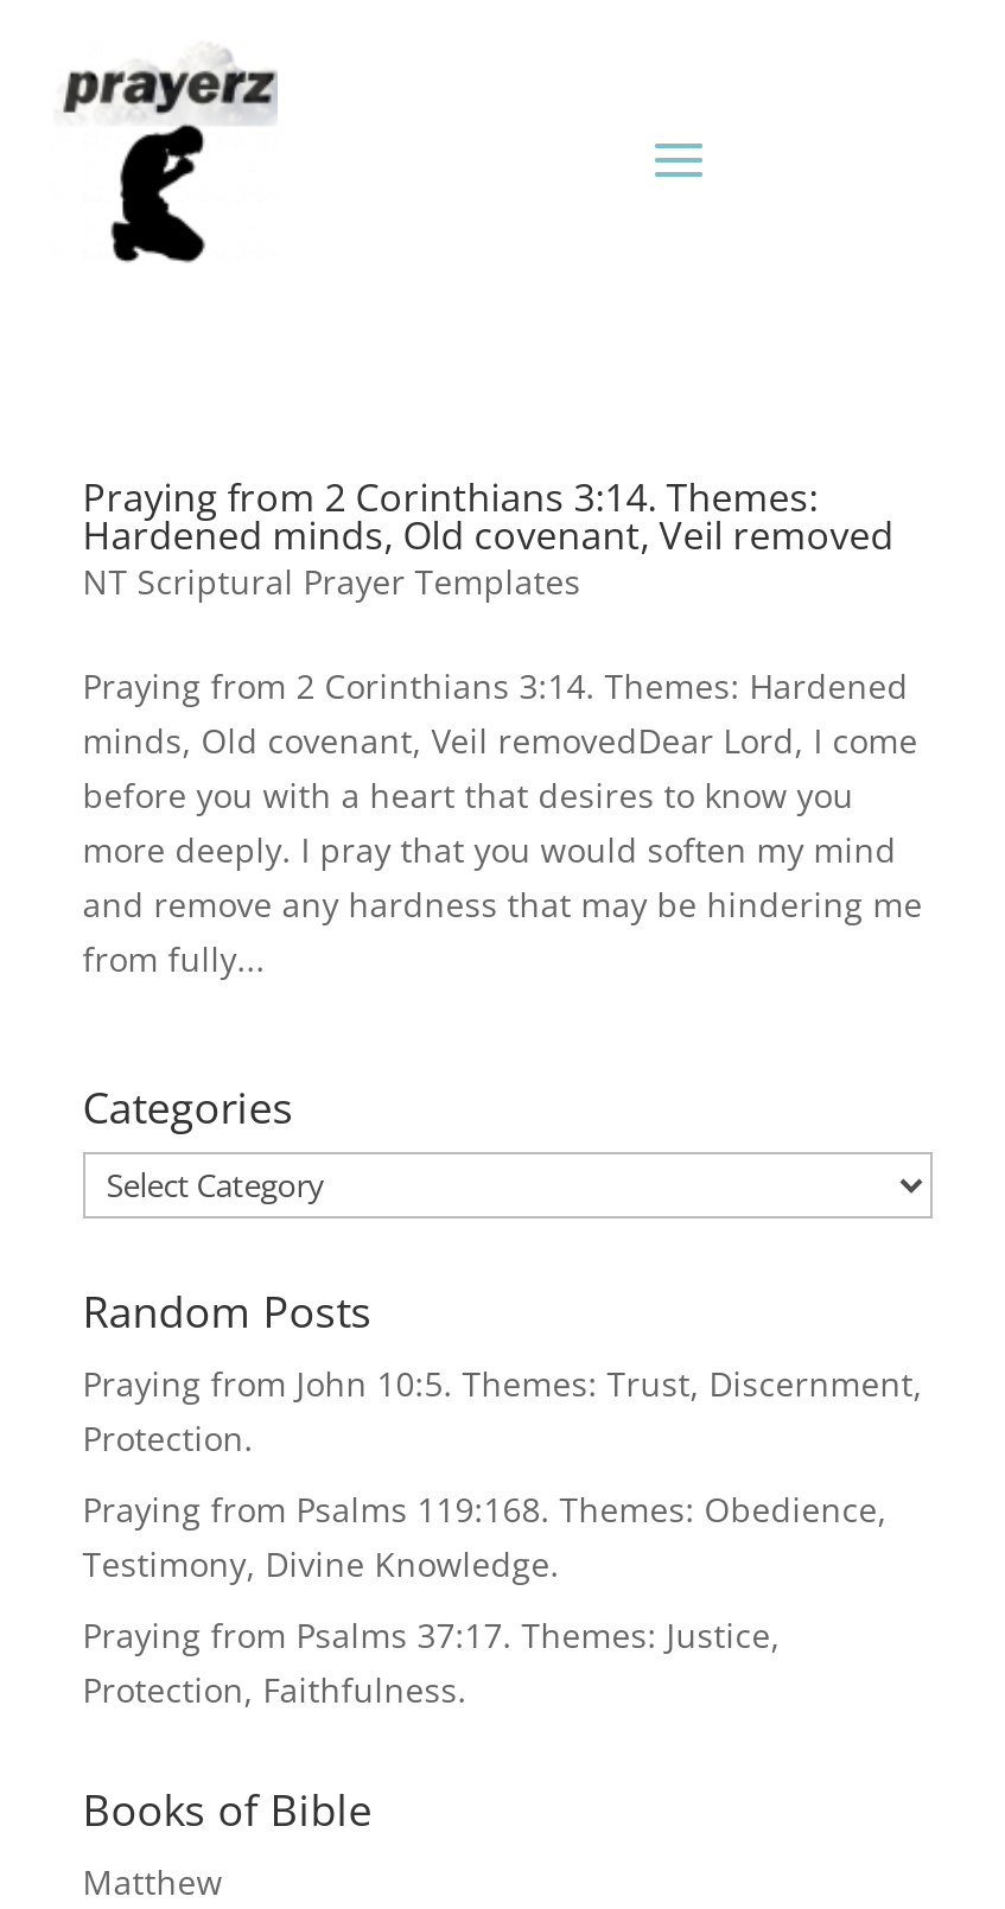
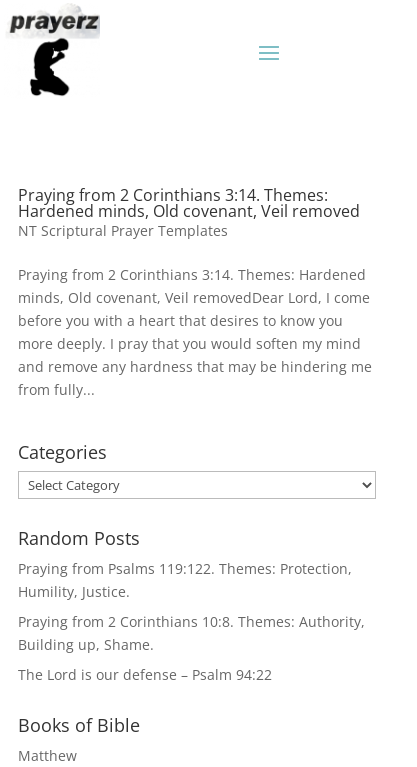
- Praying from John 10:5. Themes: Trust, Discernment,
- Protection.
+ Praying from Psalms 119:122. Themes: Protection,
+ Humility, Justice.

- Praying from Psalms 119:168. Themes: Obedience,
- Testimony, Divine Knowledge.
+ Praying from 2 Corinthians 10:8. Themes: Authority,
+ Building up, Shame.

- Praying from Psalms 37:17. Themes: Justice,
- Protection, Faithfulness.
+ The Lord is our defense – Psalm 94:22
